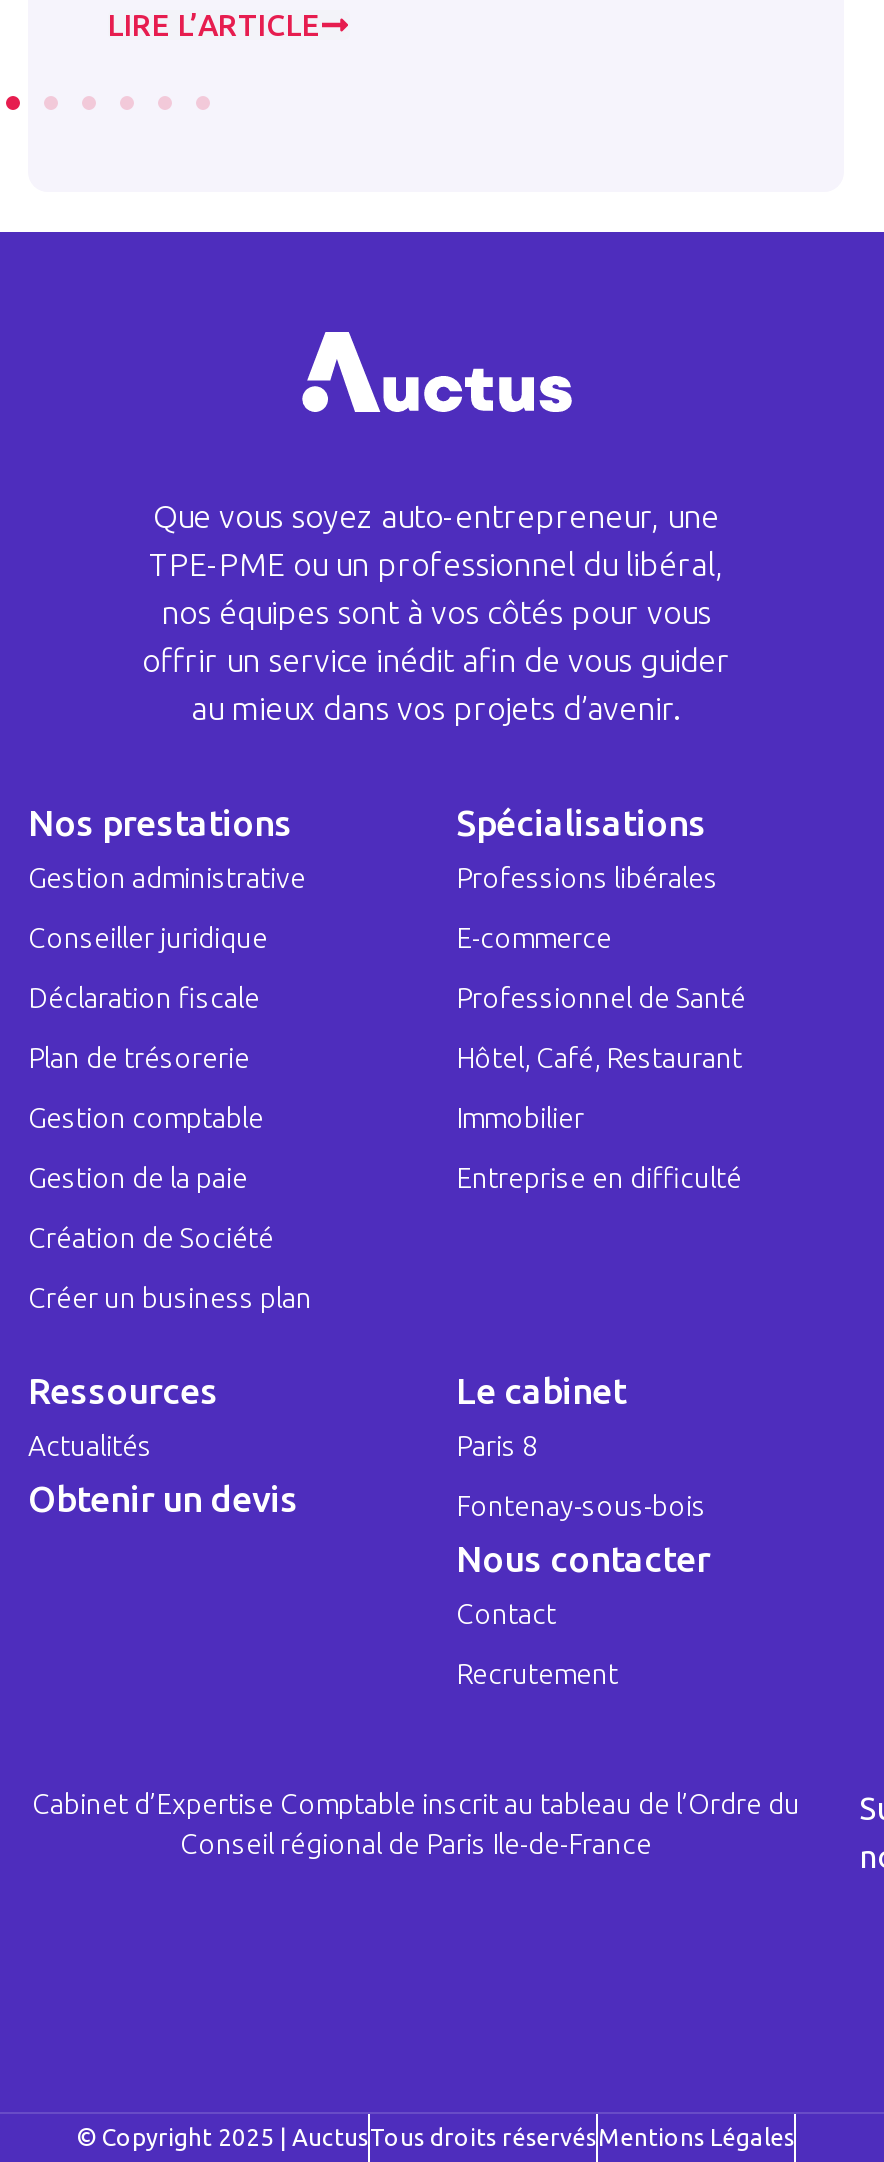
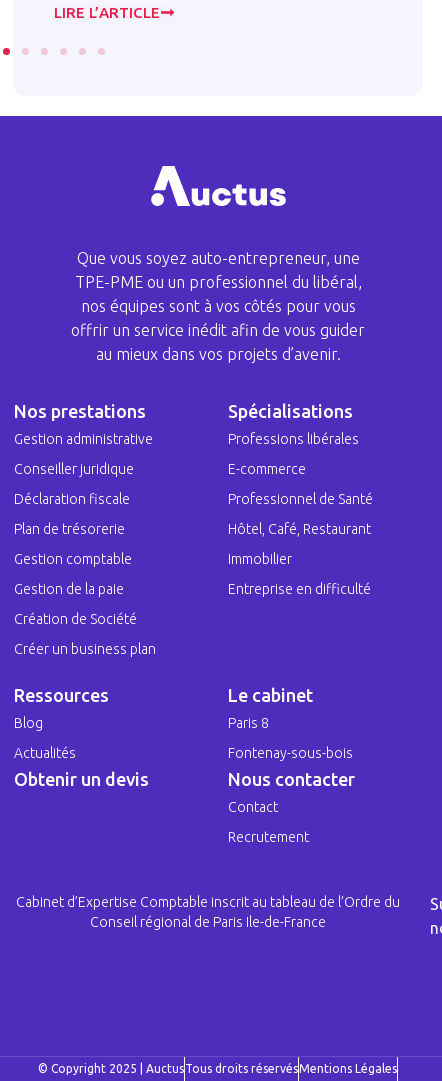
moved down: Actualités | Obtenir un devis

+ Blog
